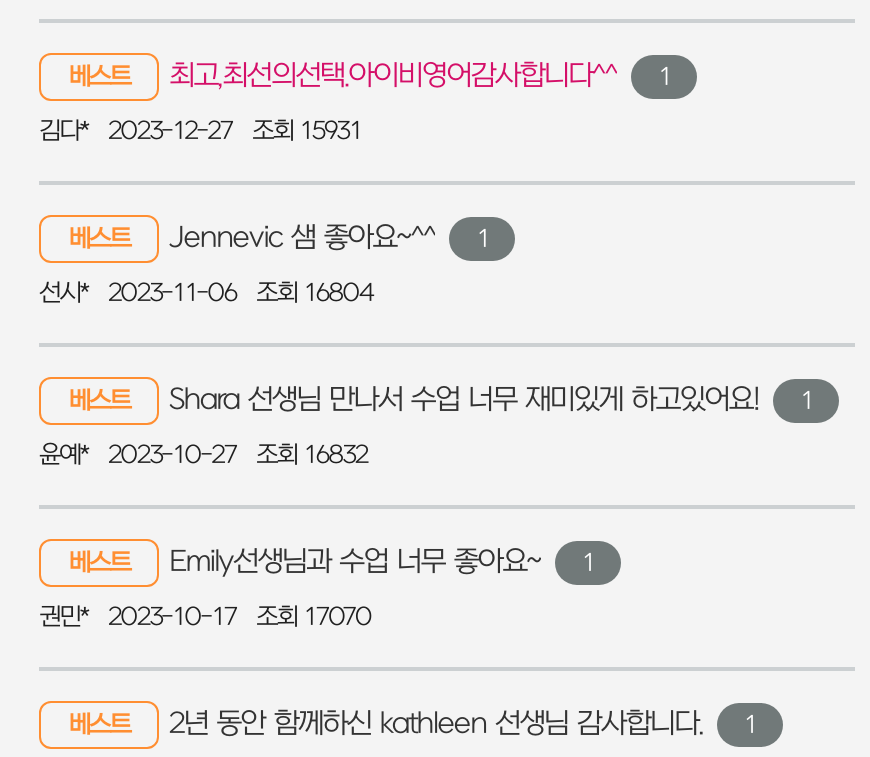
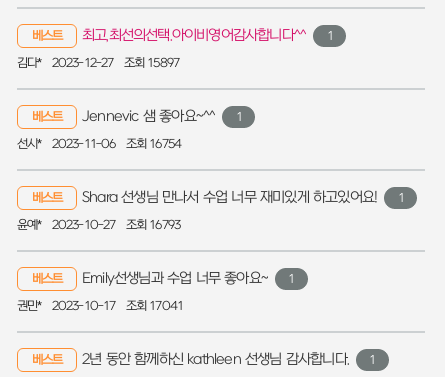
- 김다* 2023-12-27 조회 15931
+ 김다* 2023-12-27 조회 15897

- 조회 16804
+ 조회 16754

- 윤예* 2023-10-27 조회 16832
+ 윤예* 2023-10-27 조회 16793

- 조회 17070
+ 조회 17041
